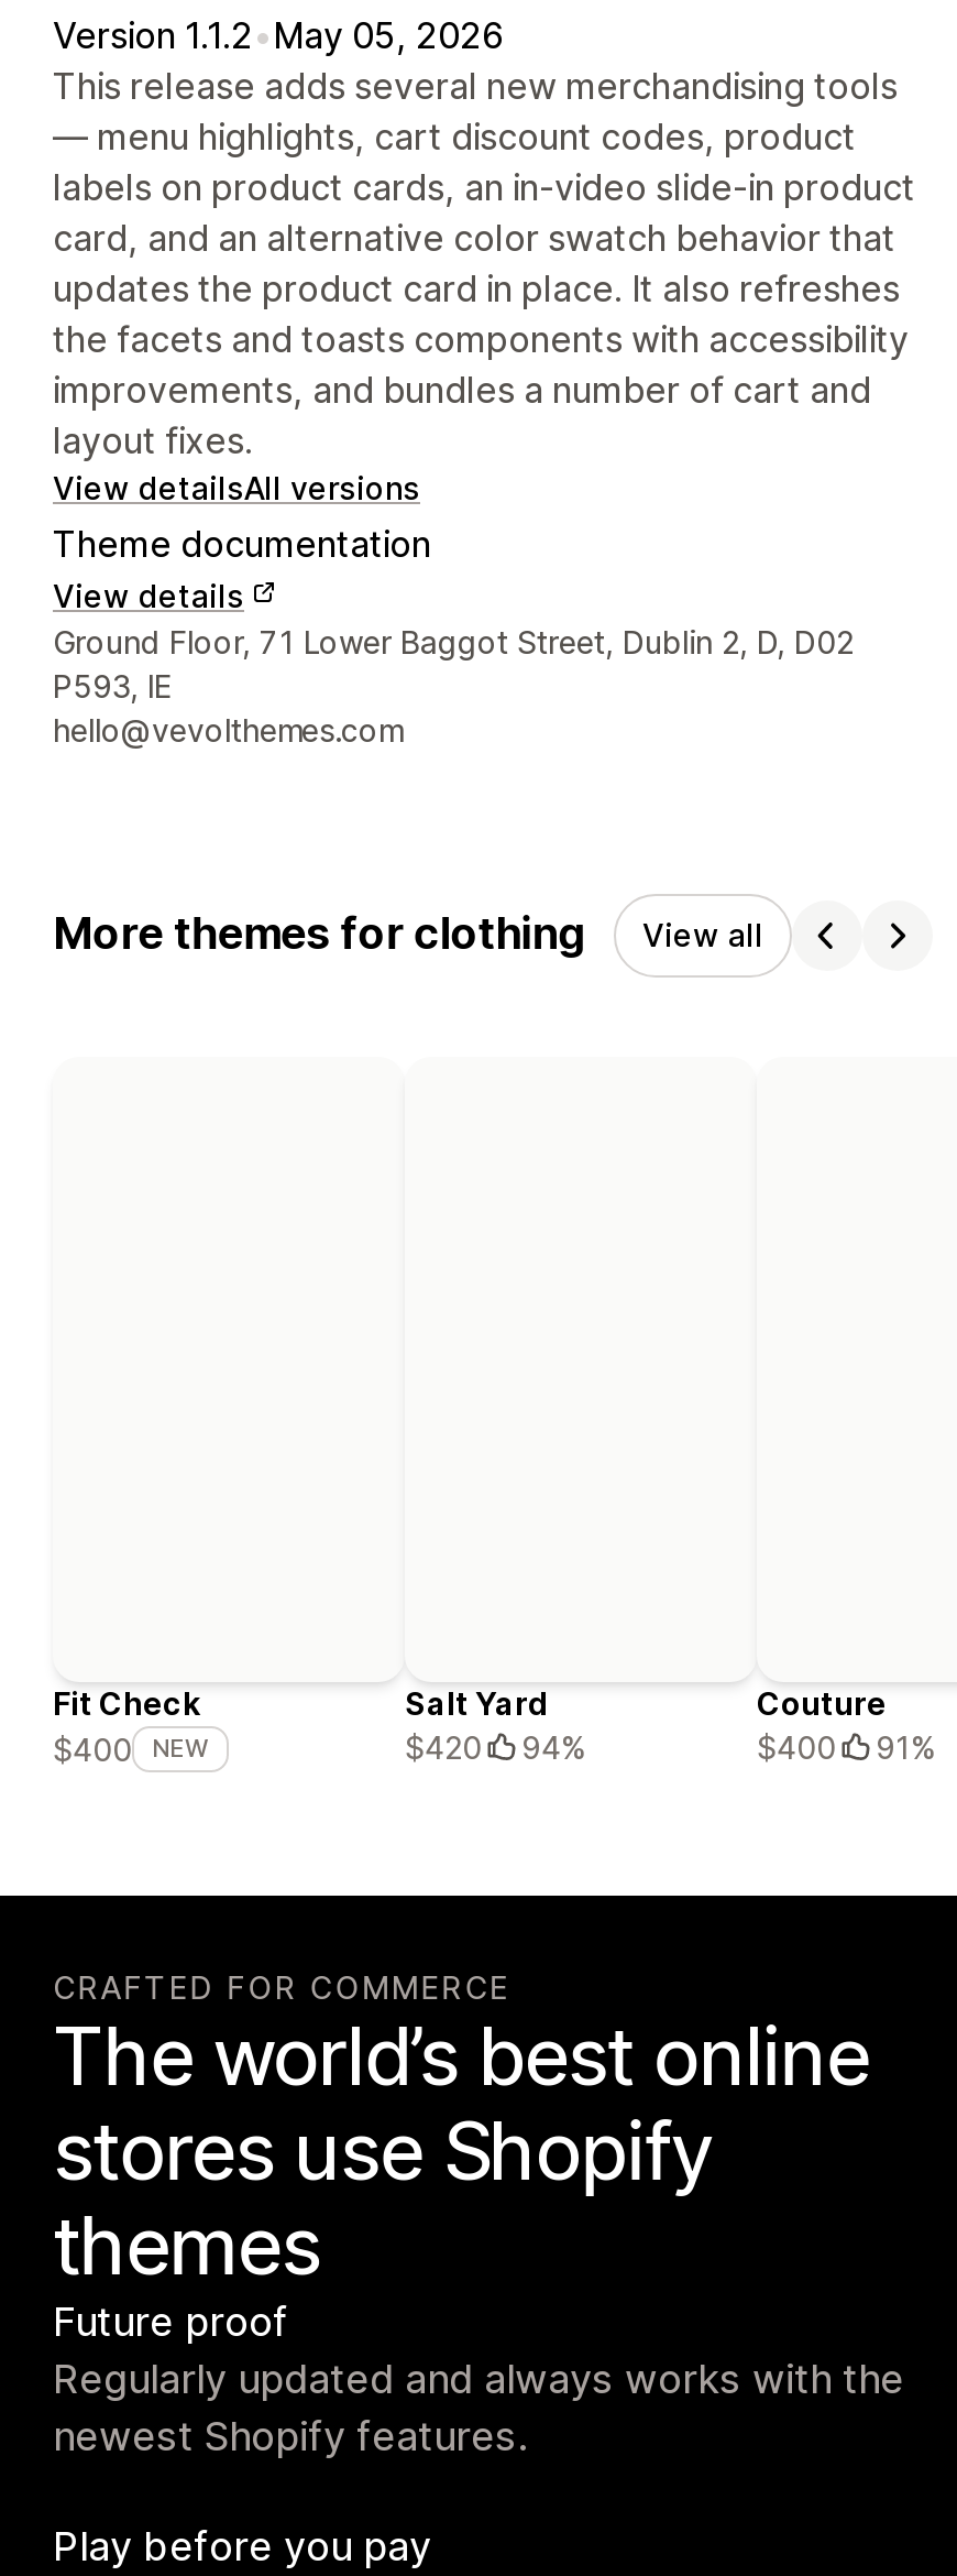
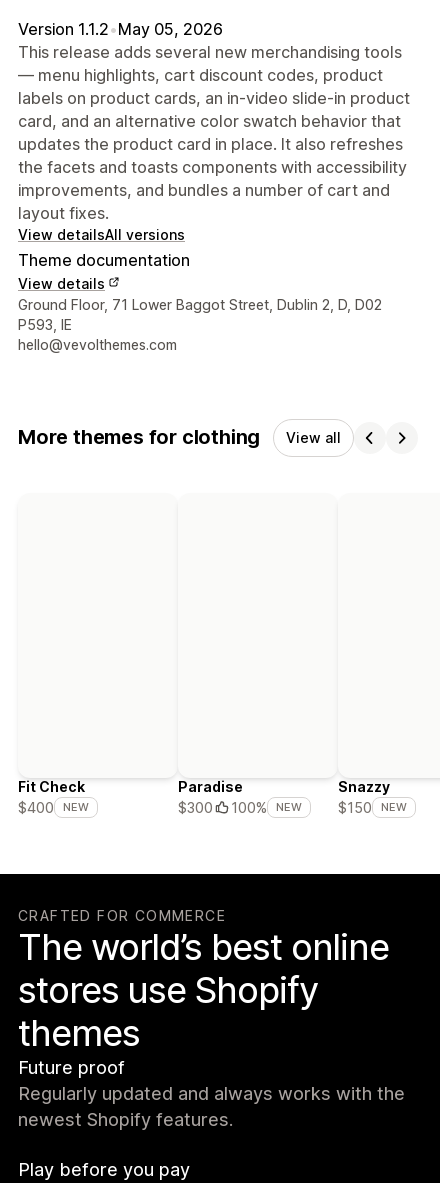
- Salt Yard
- $420
- 94%
+ Paradise
+ $300
+ 100%
+ NEW

- Couture
- $400
- 91%
+ Snazzy
+ $150
+ NEW
